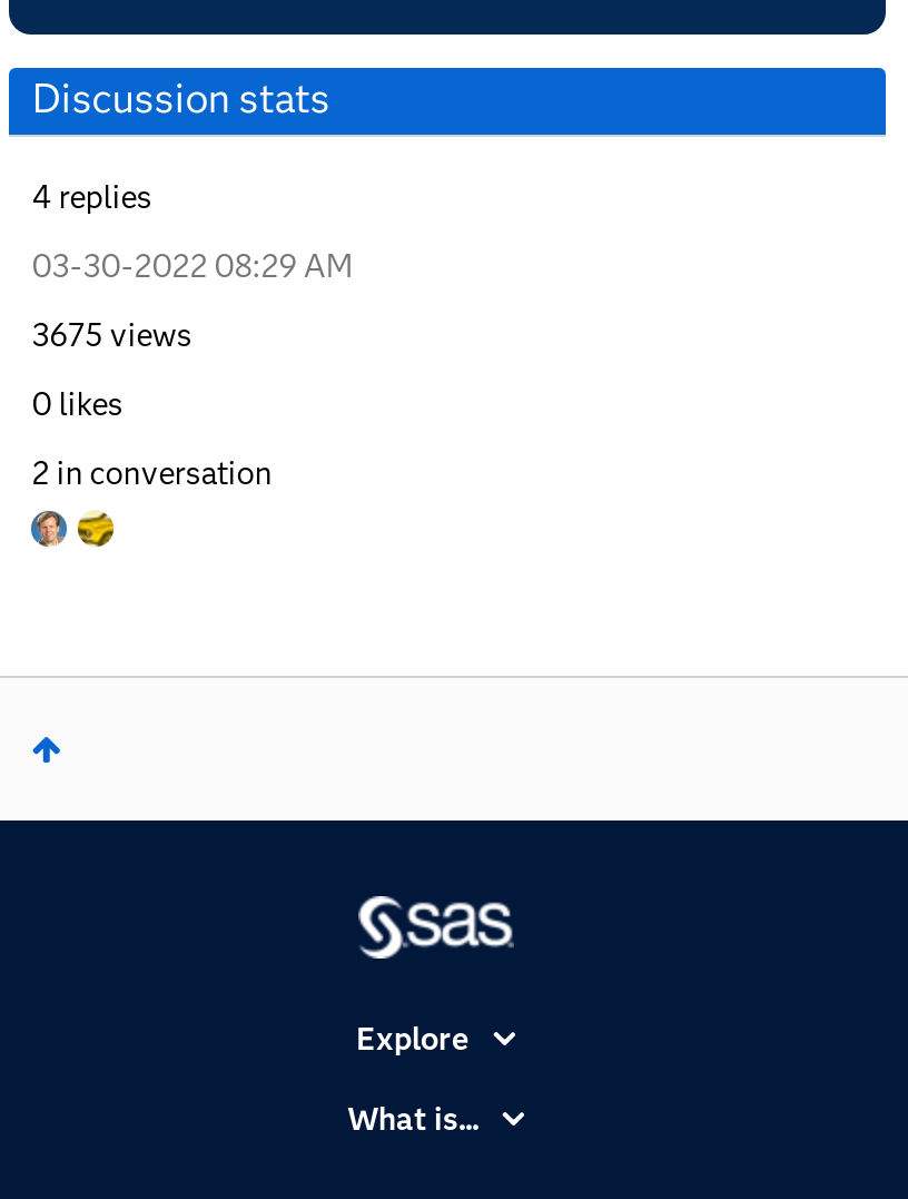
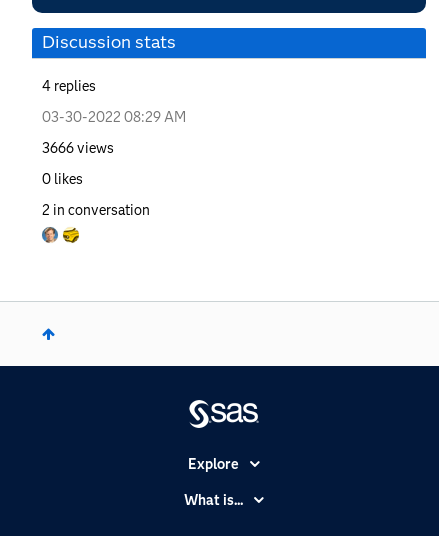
- 3675 views
+ 3666 views
